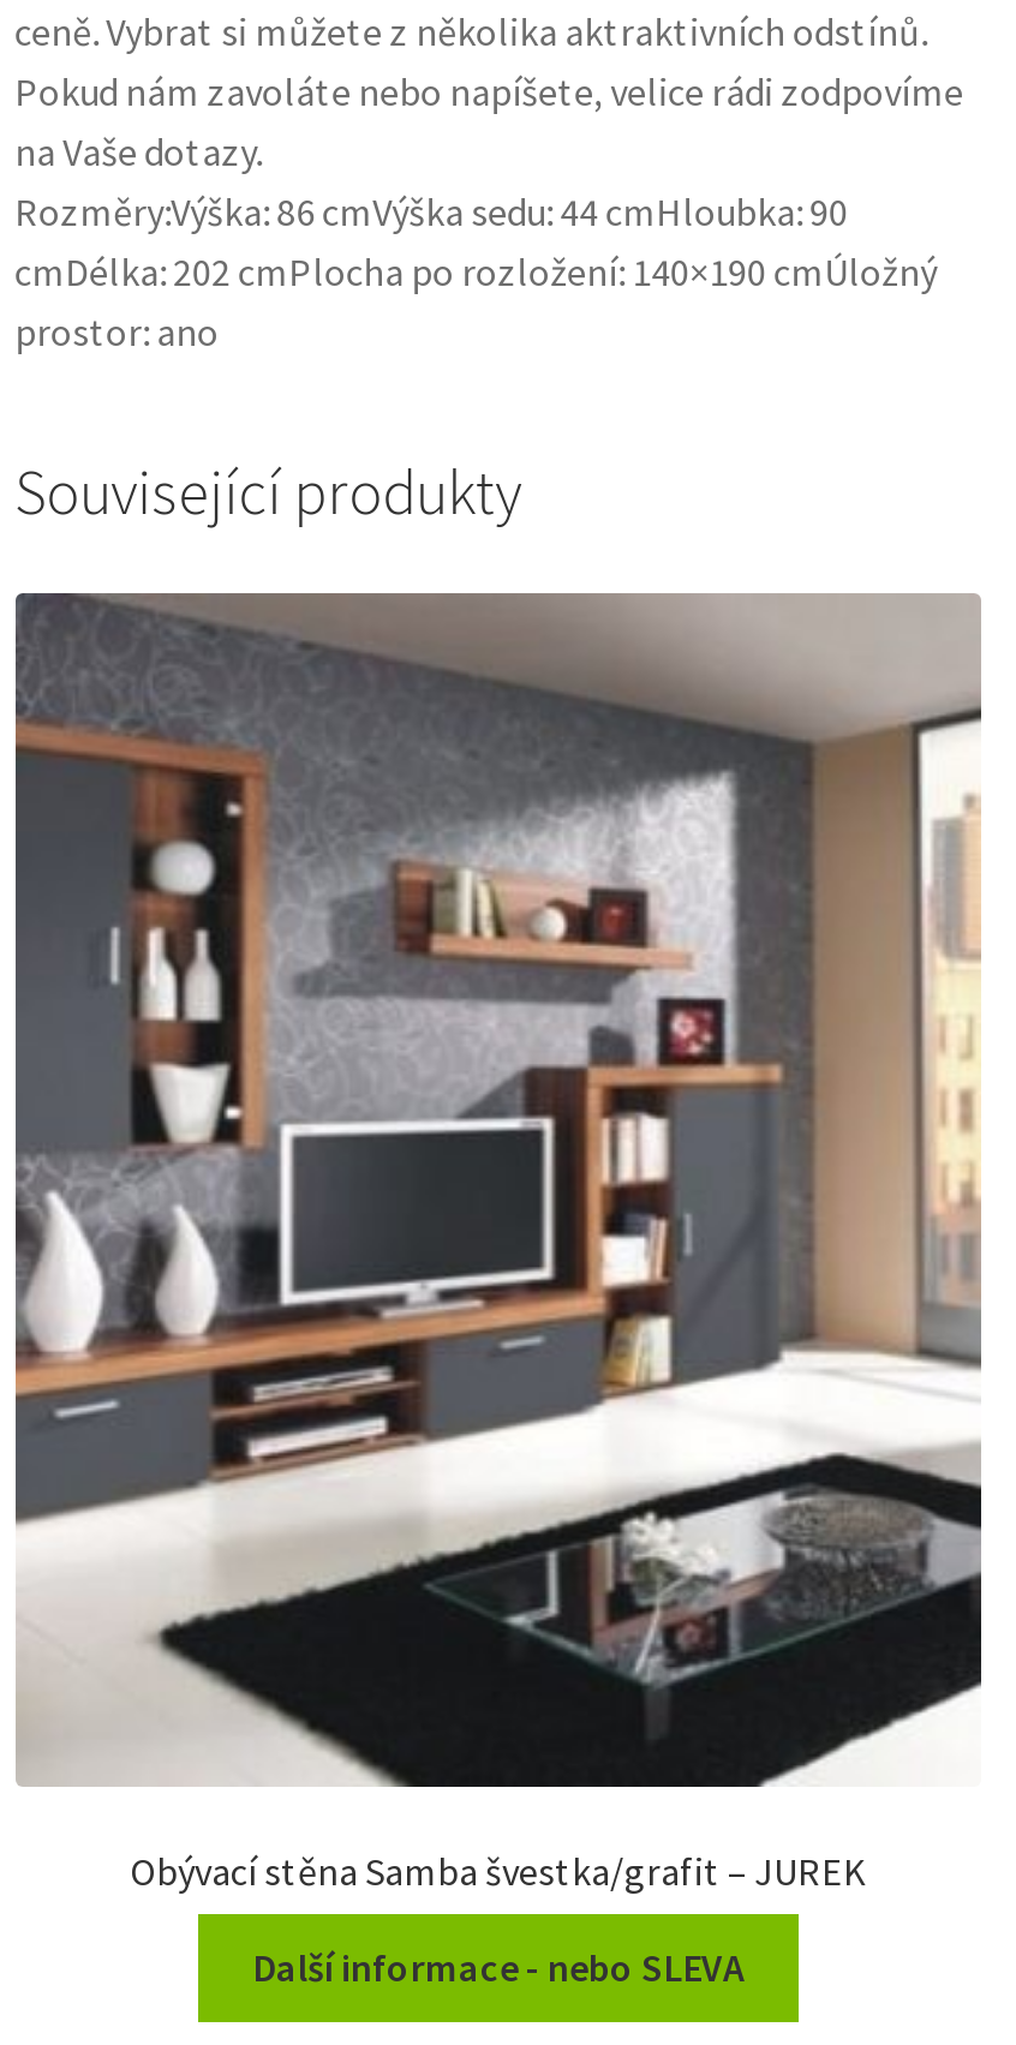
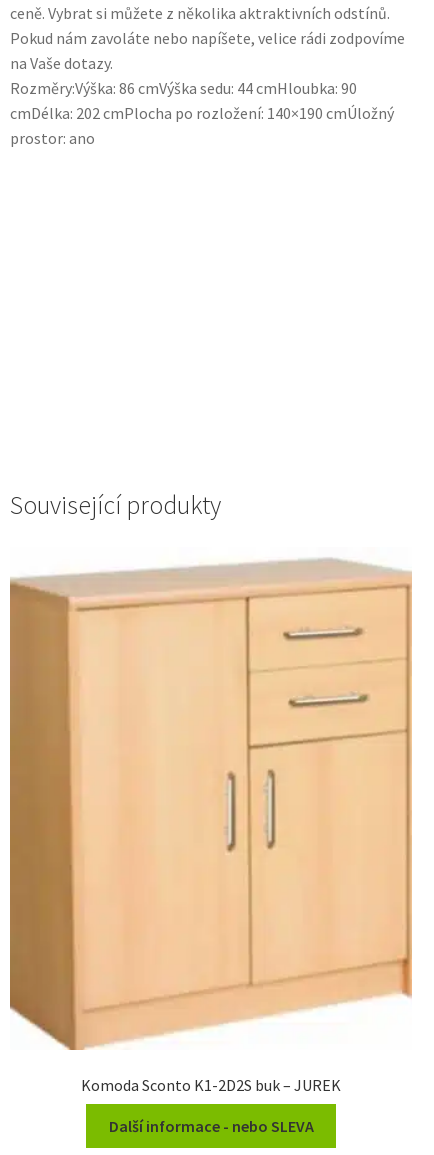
- [image]
- Obývací stěna Samba švestka/grafit – JUREK
+ [image]
+ Komoda Sconto K1-2D2S buk – JUREK
